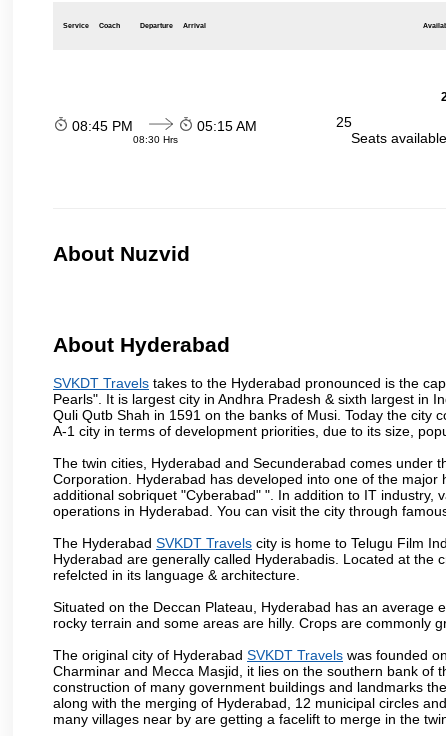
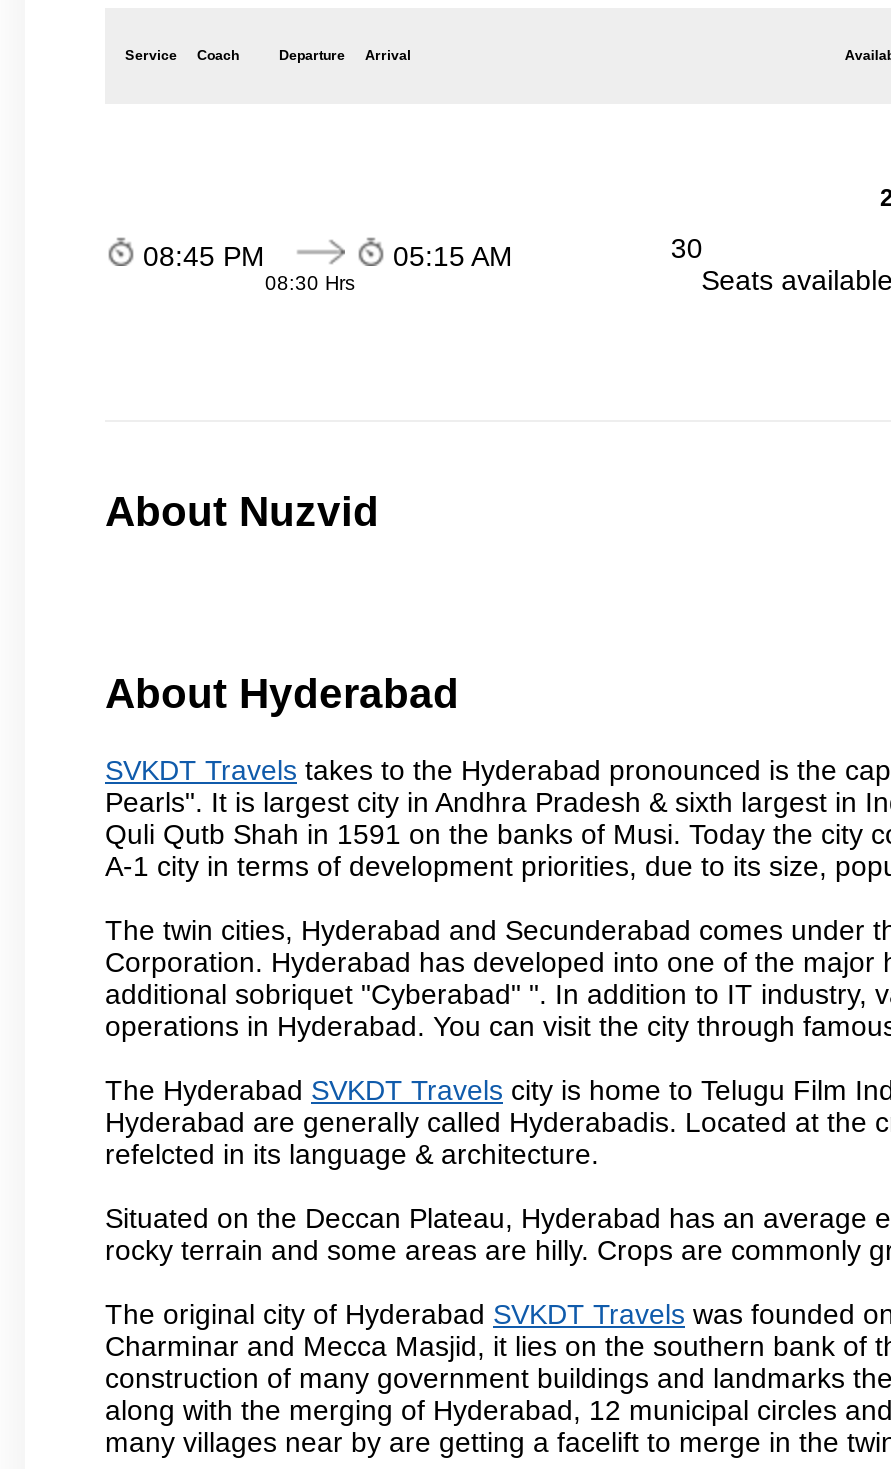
- 25
+ 30
